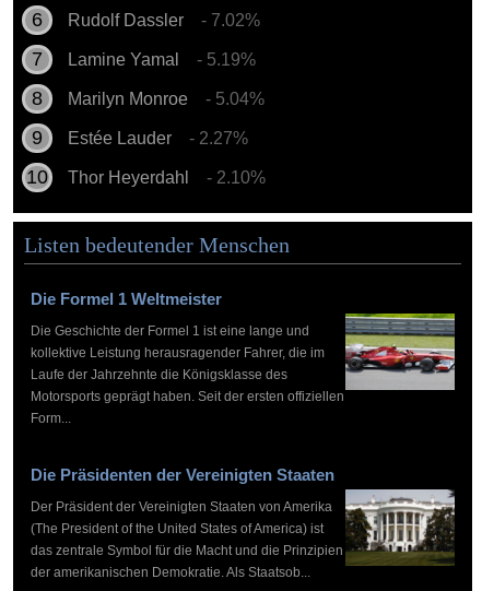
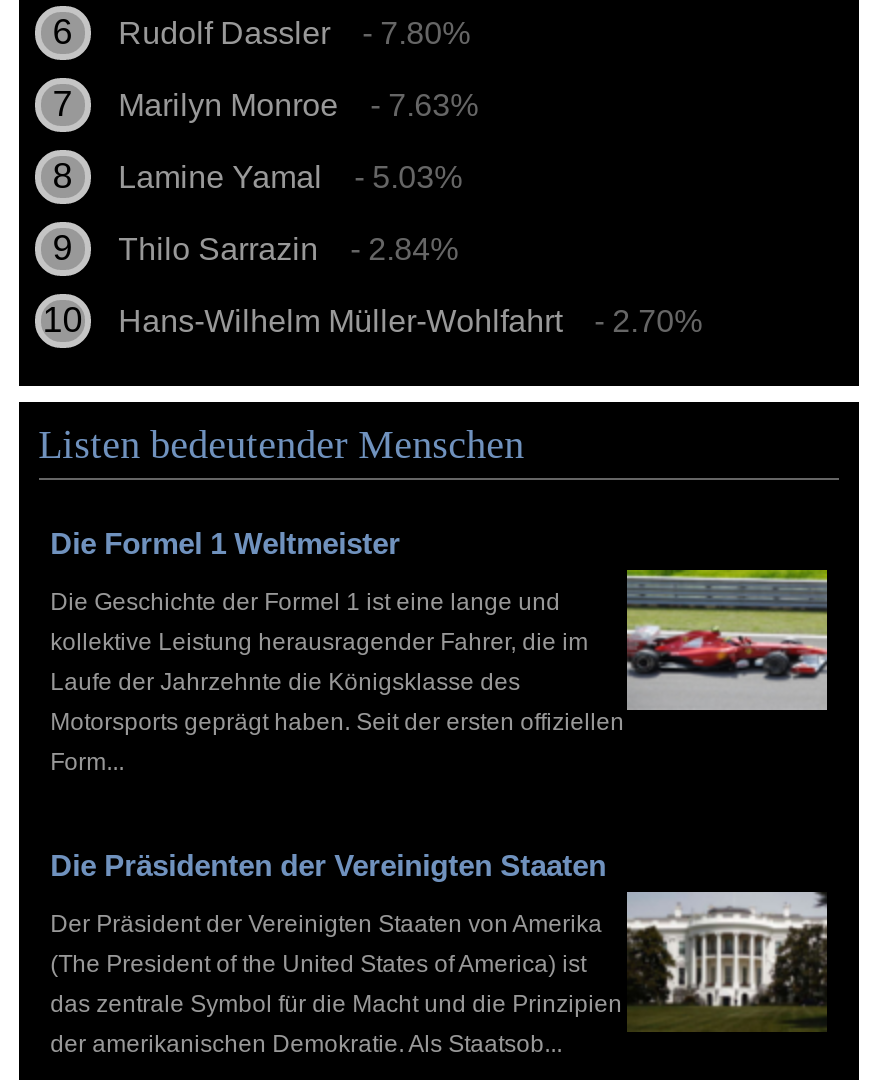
- - 7.02%
+ - 7.80%
+ - 7.63%

- - 5.19%
- - 5.04%
- Estée Lauder
- - 2.27%
- Thor Heyerdahl
- - 2.10%
+ - 5.03%
+ Thilo Sarrazin
+ - 2.84%
+ Hans-Wilhelm Müller-Wohlfahrt
+ - 2.70%

moved down: Lamine Yamal

moved up: Marilyn Monroe
